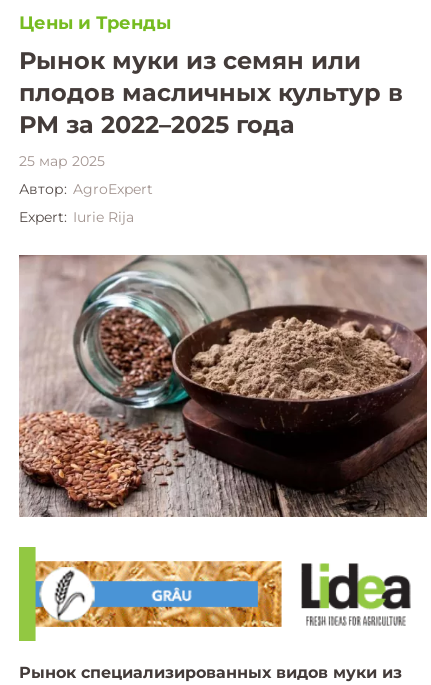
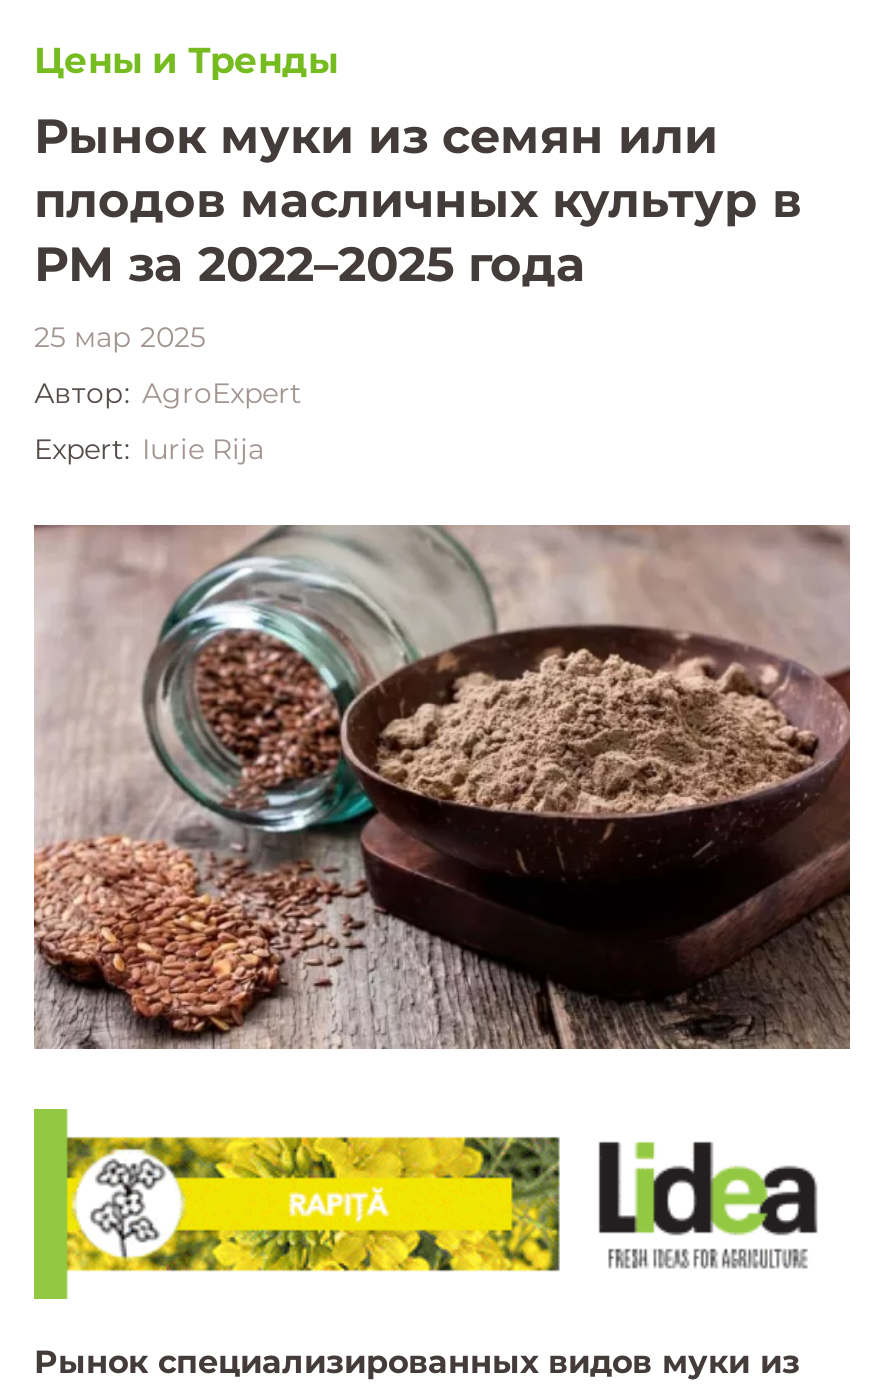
- [image]
+ [image]
